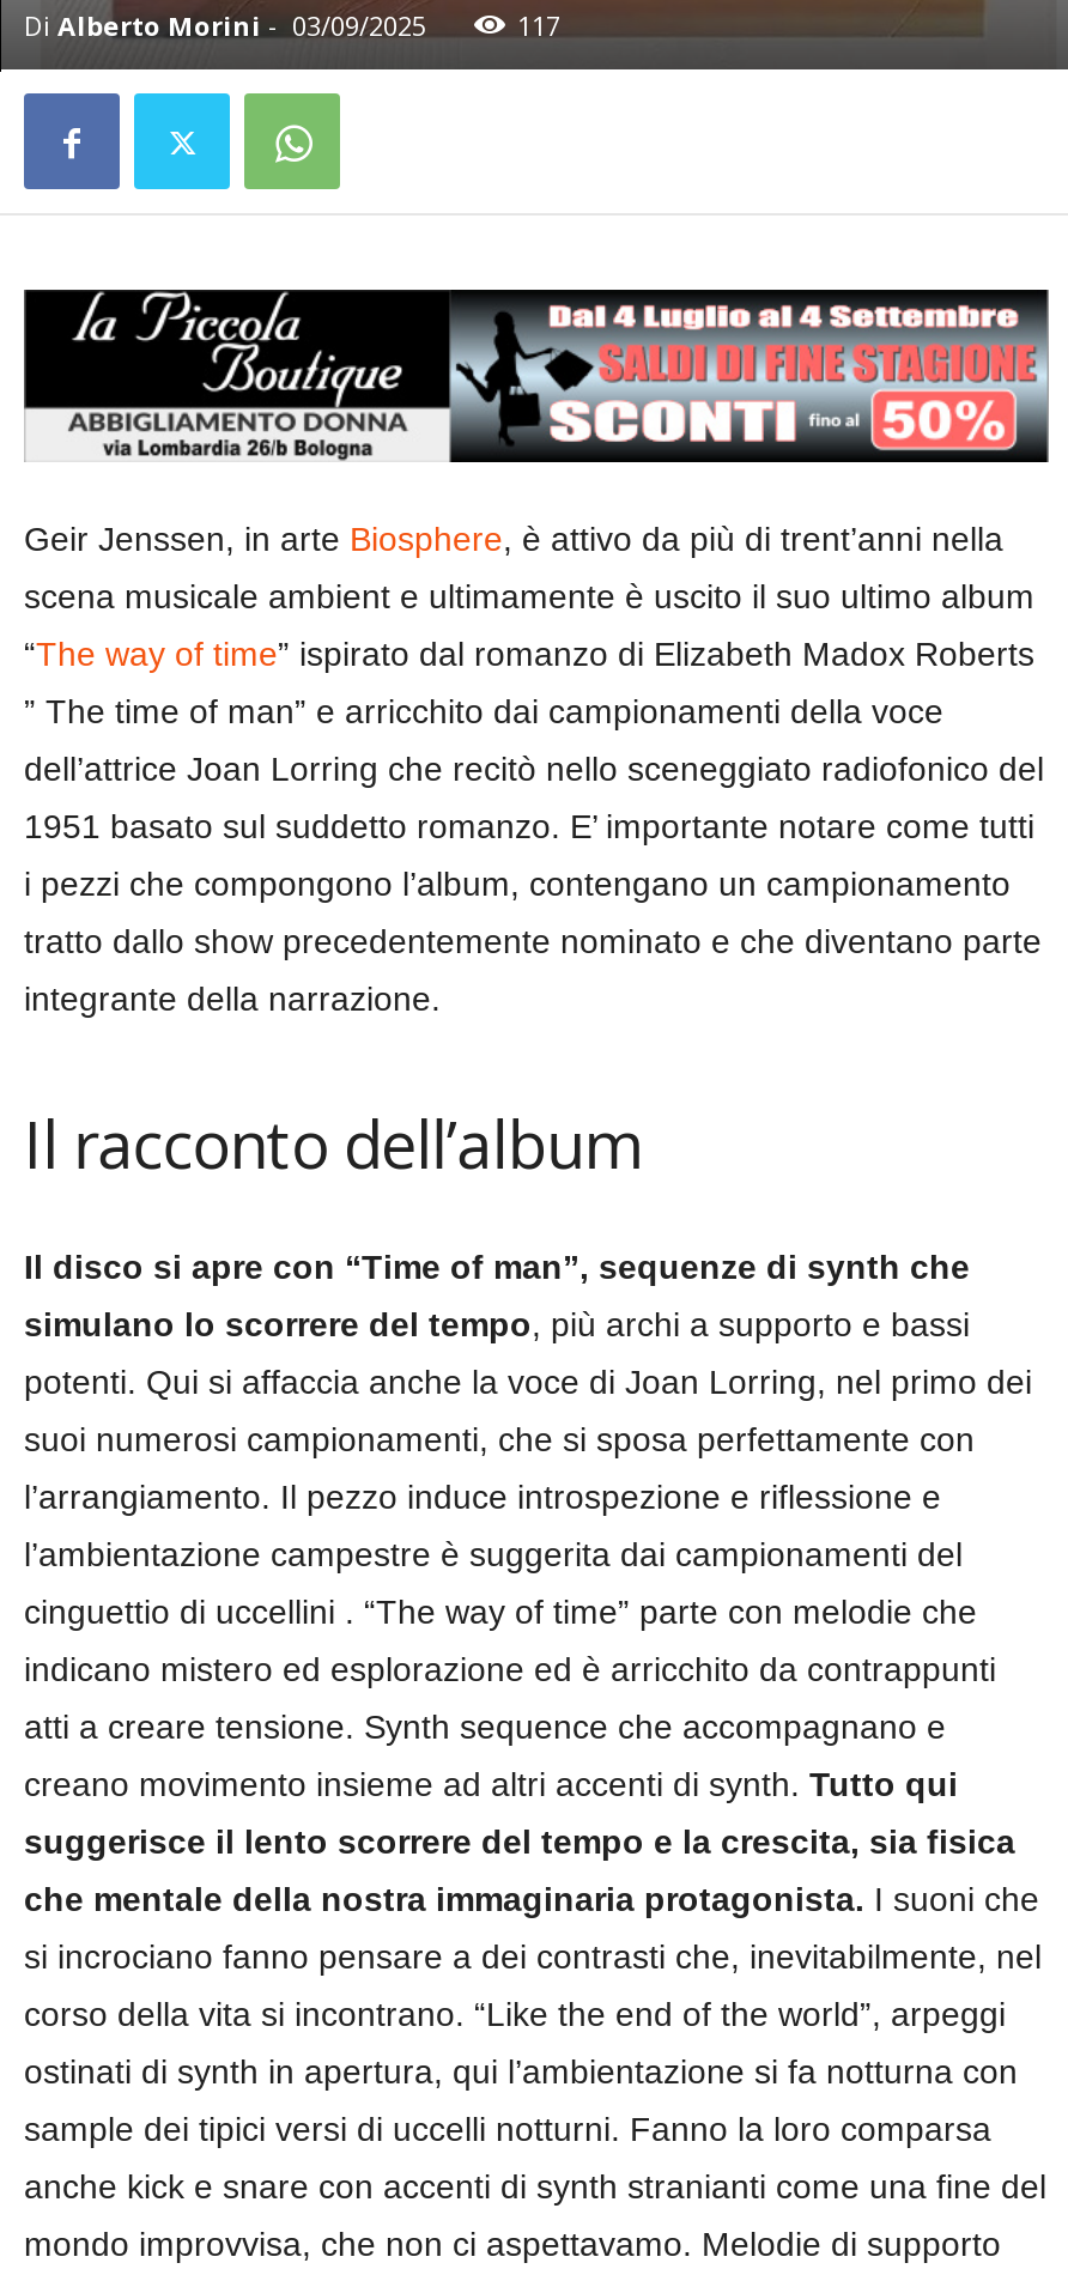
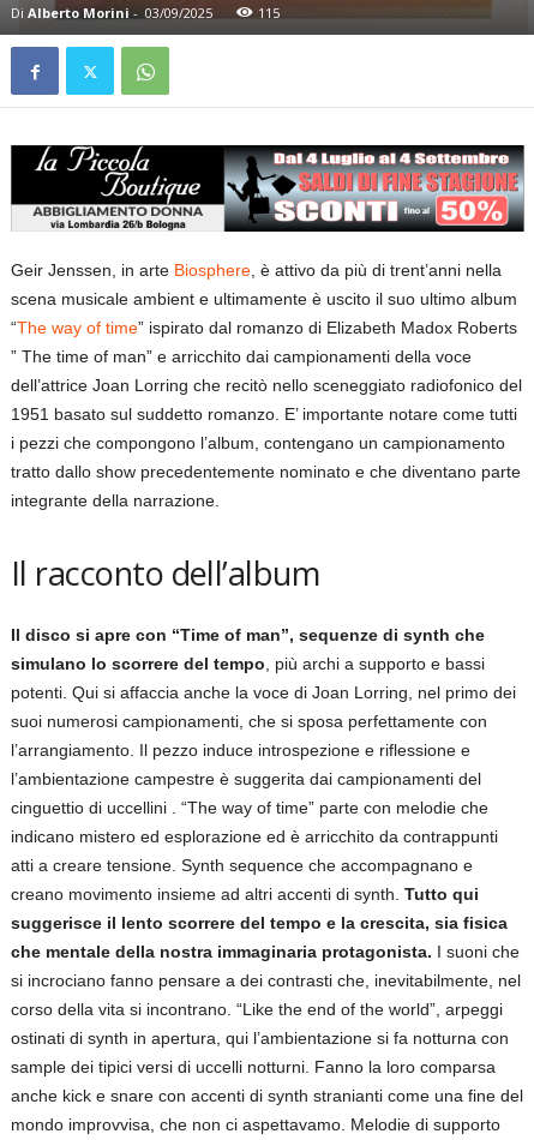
- 117
+ 115
